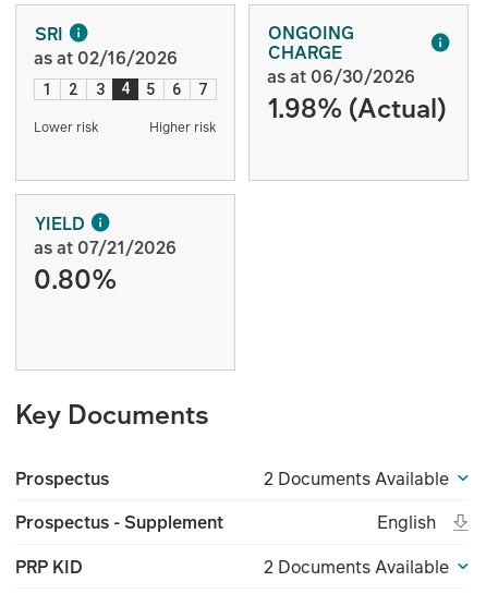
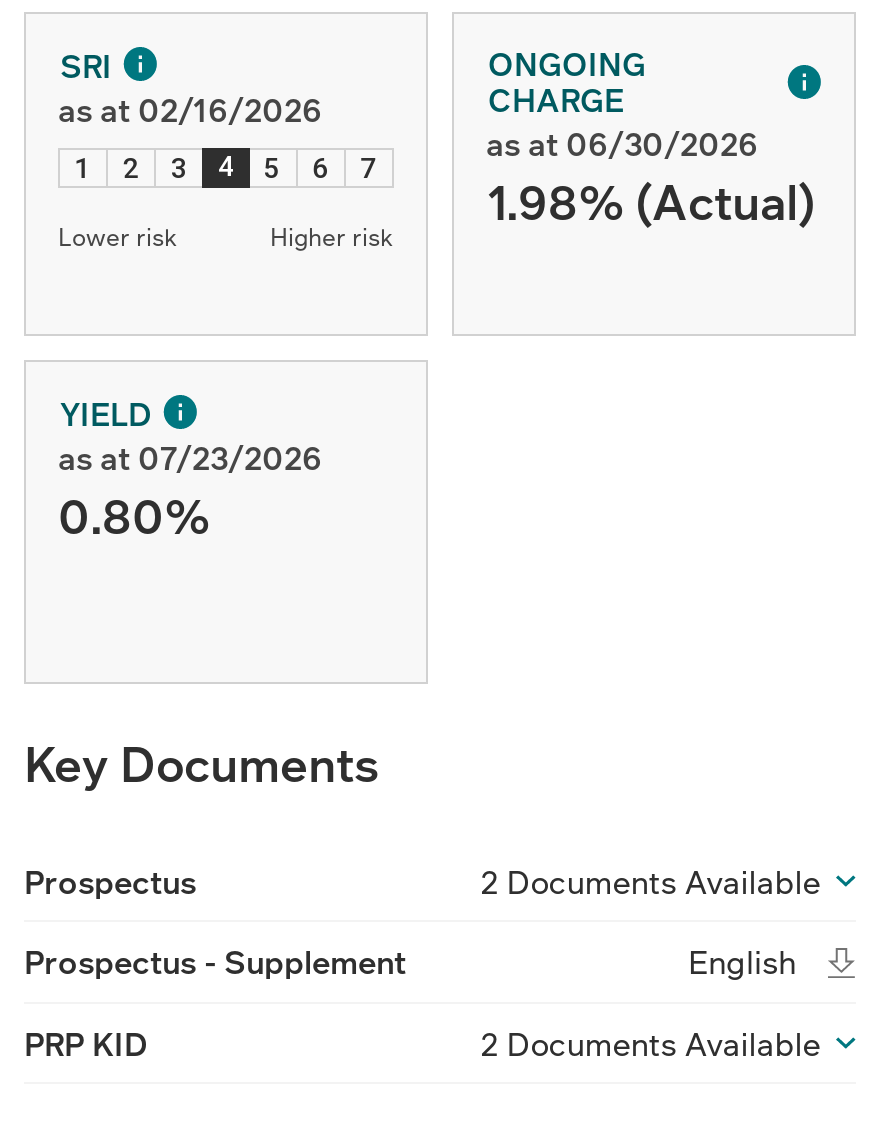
- as at 07/21/2026
+ as at 07/23/2026
